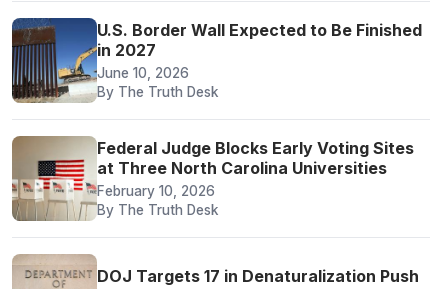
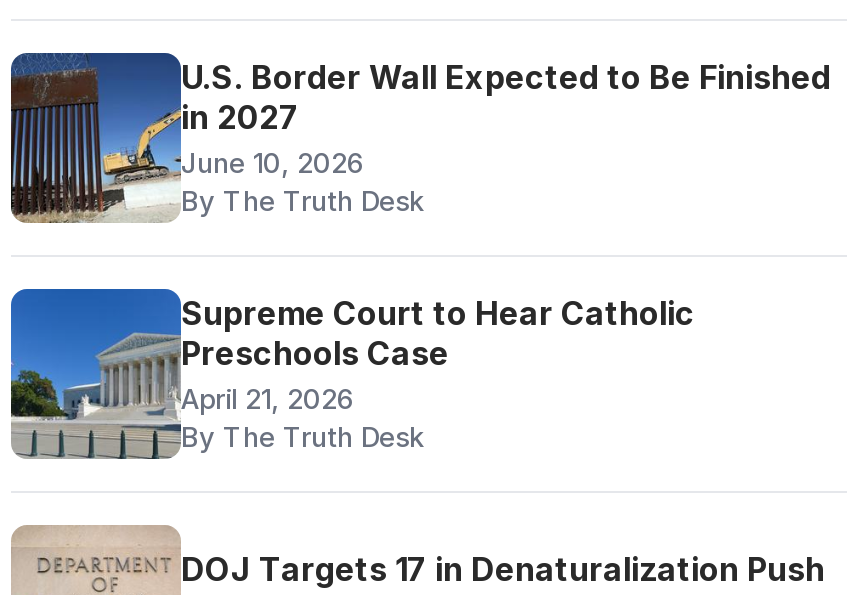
- [image]
- Federal Judge Blocks Early Voting Sites
- at Three North Carolina Universities
- February 10, 2026
+ [image]
+ Supreme Court to Hear Catholic
+ Preschools Case
+ April 21, 2026
